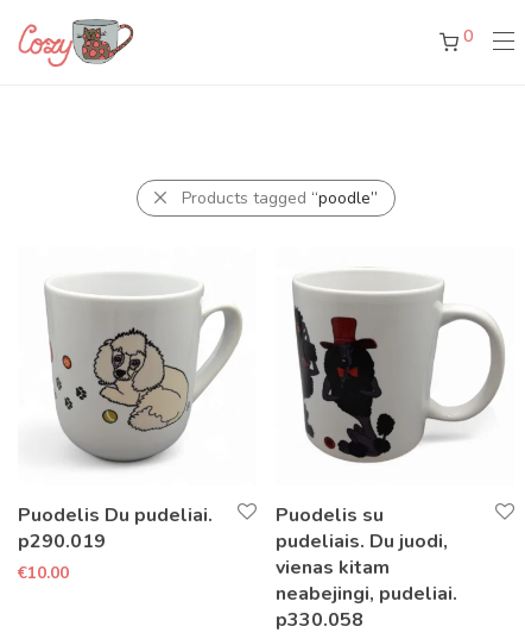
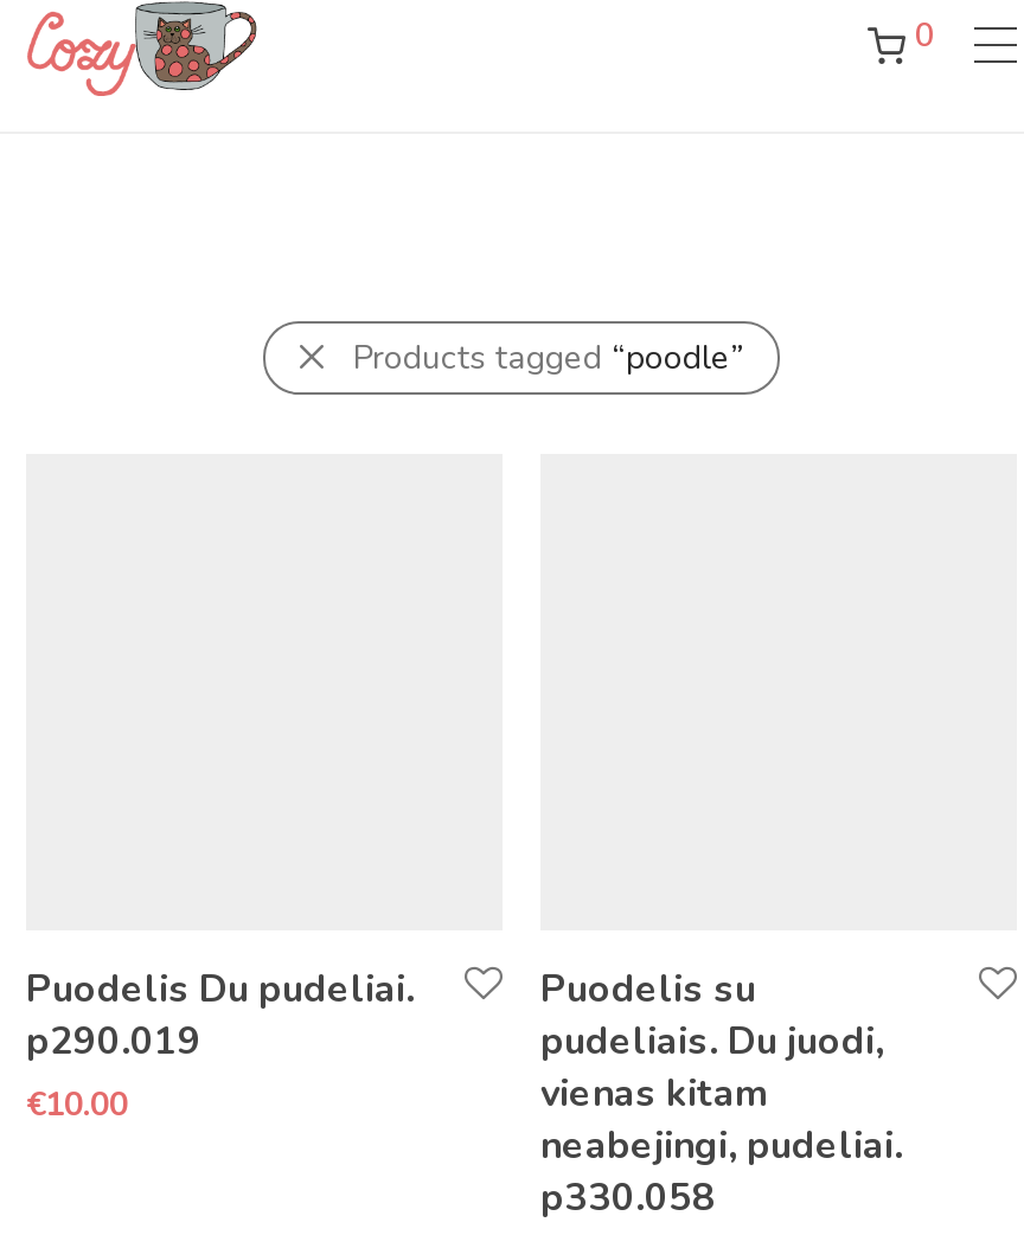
- [image]

- [image]
